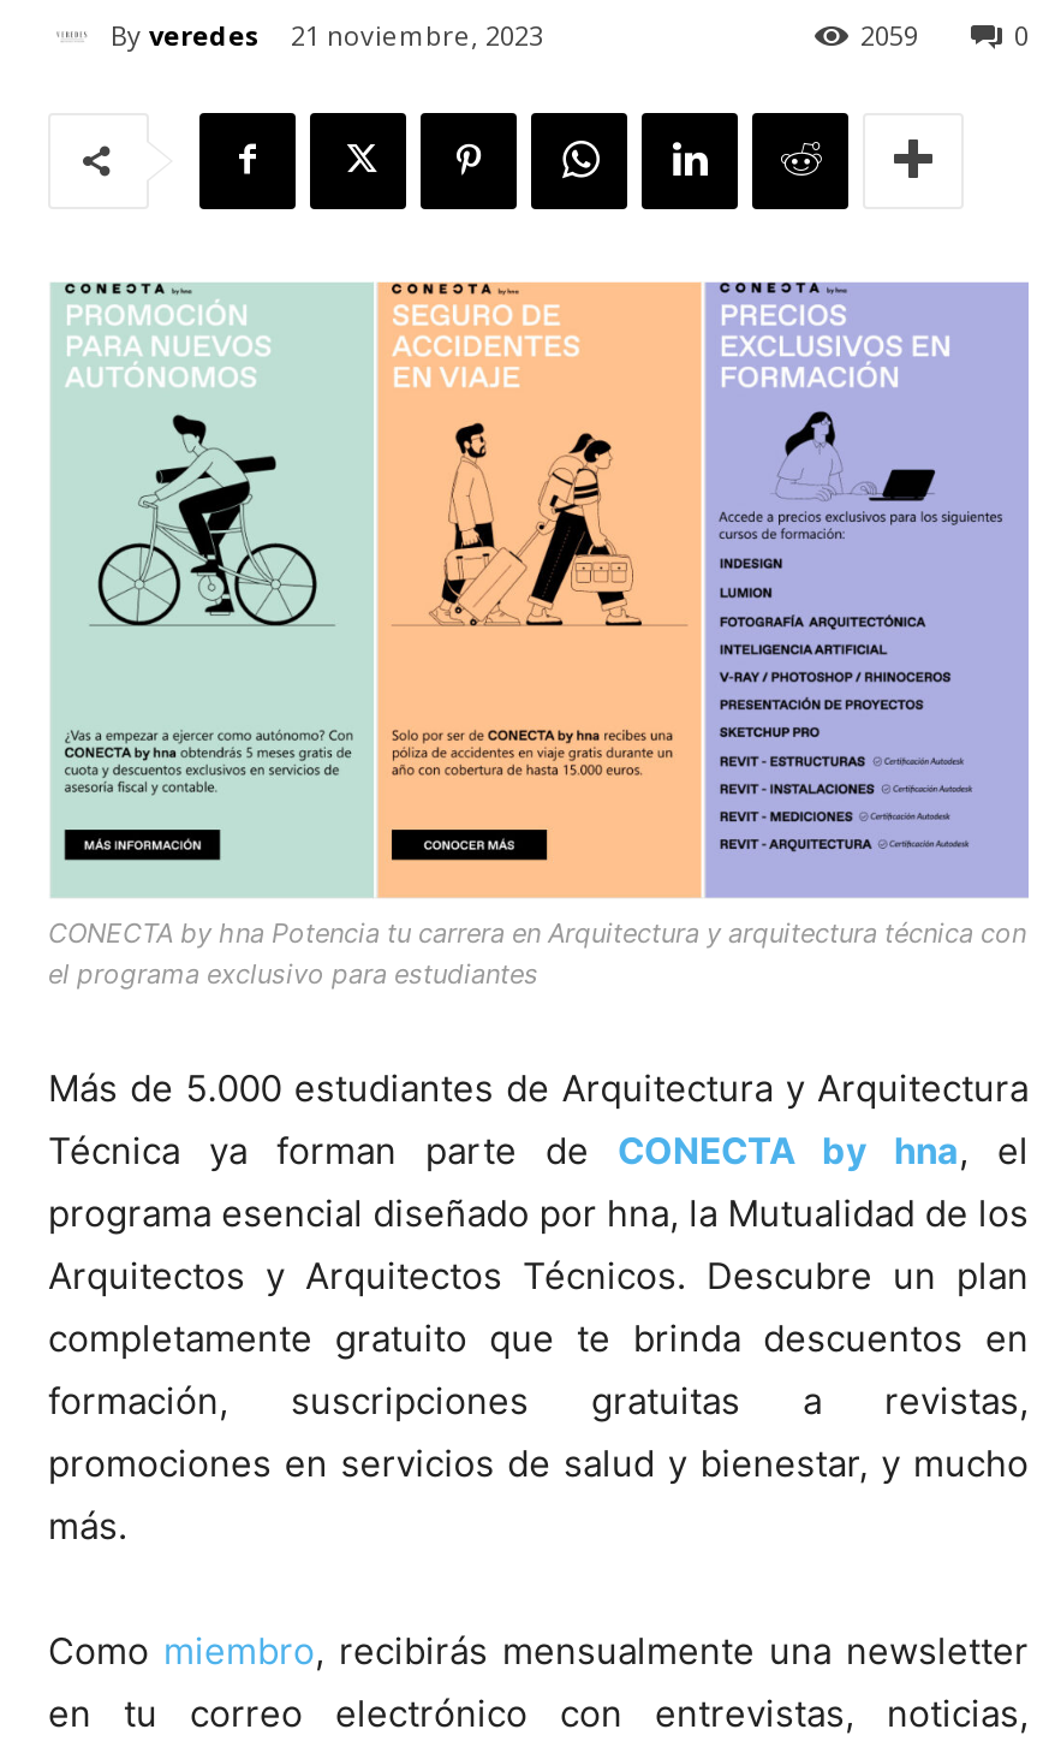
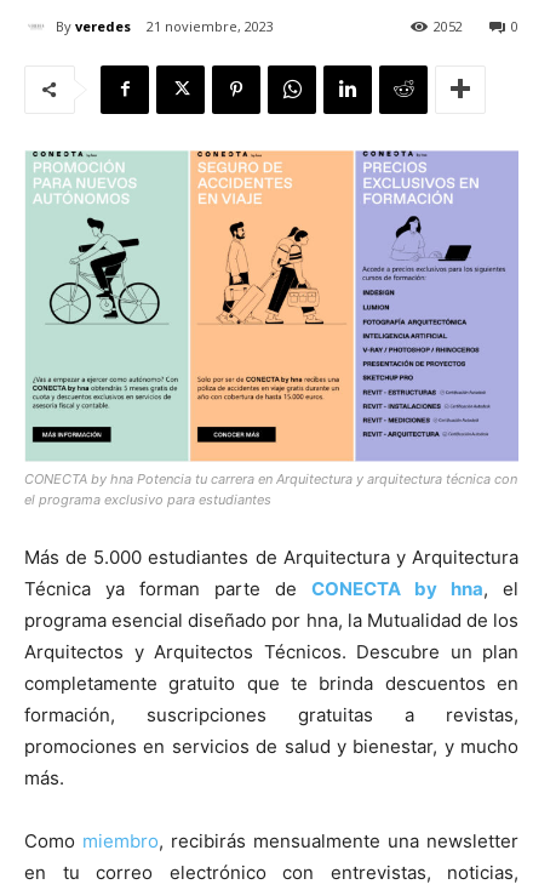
- 2059
+ 2052
